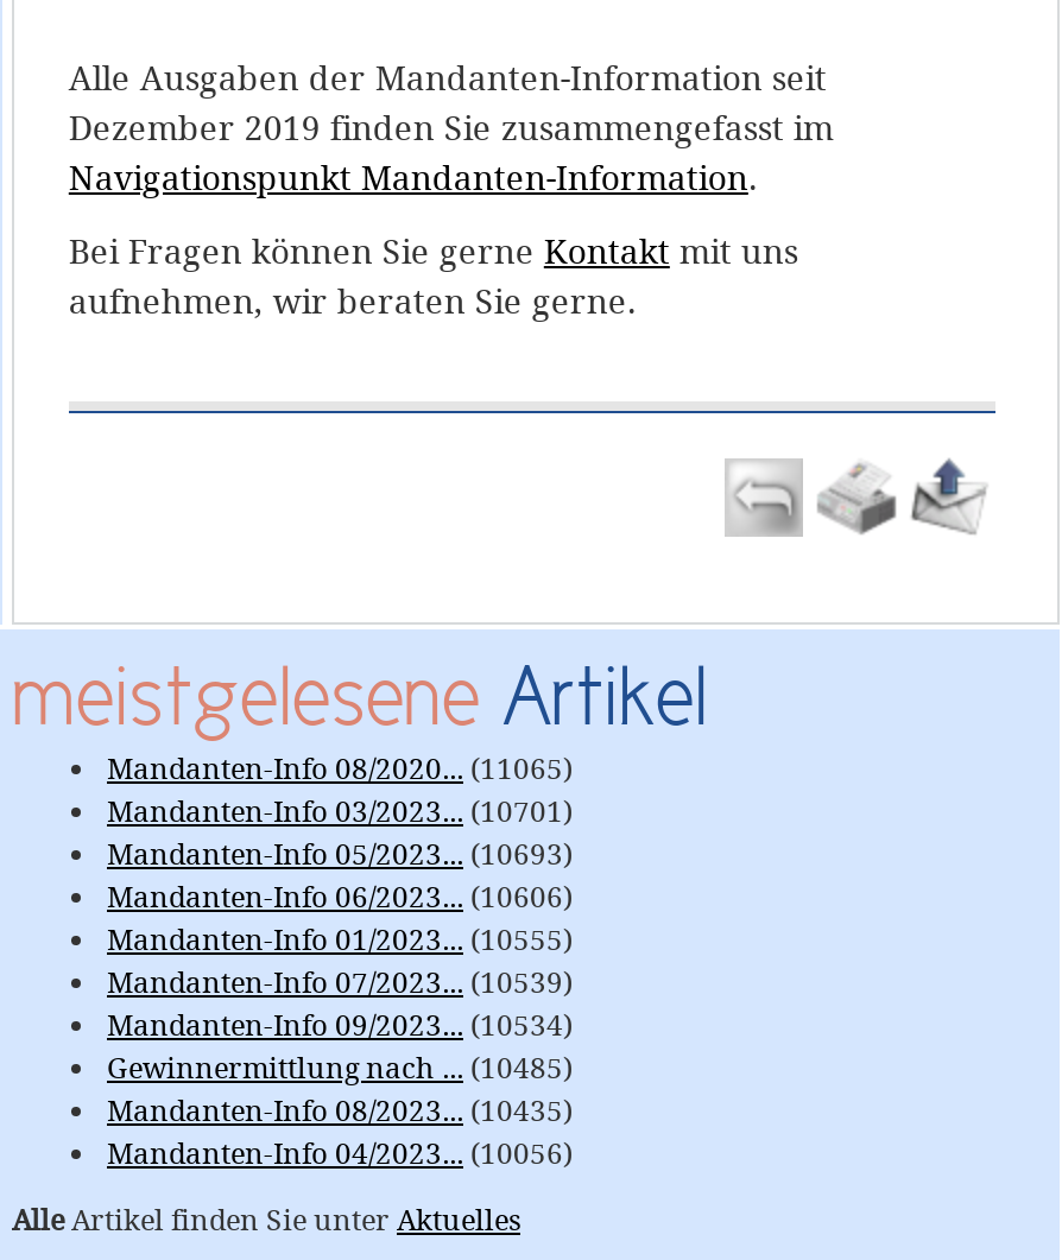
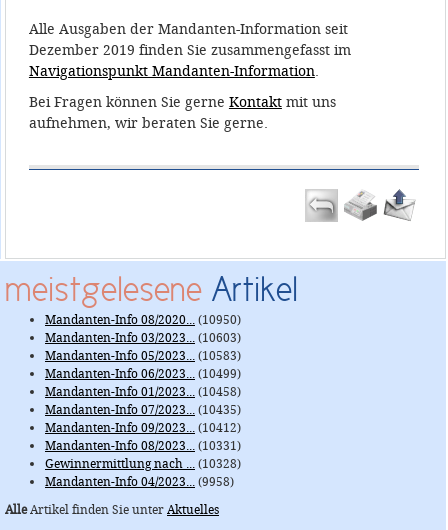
- Mandanten-Info 08/2020... (11065)
- Mandanten-Info 03/2023... (10701)
- Mandanten-Info 05/2023... (10693)
- Mandanten-Info 06/2023... (10606)
- Mandanten-Info 01/2023... (10555)
- Mandanten-Info 07/2023... (10539)
- Mandanten-Info 09/2023... (10534)
- Gewinnermittlung nach ... (10485)
- Mandanten-Info 08/2023... (10435)
- Mandanten-Info 04/2023... (10056)
+ Mandanten-Info 08/2020... (10950)
+ Mandanten-Info 03/2023... (10603)
+ Mandanten-Info 05/2023... (10583)
+ Mandanten-Info 06/2023... (10499)
+ Mandanten-Info 01/2023... (10458)
+ Mandanten-Info 07/2023... (10435)
+ Mandanten-Info 09/2023... (10412)
+ Mandanten-Info 08/2023... (10331)
+ Gewinnermittlung nach ... (10328)
+ Mandanten-Info 04/2023... (9958)
